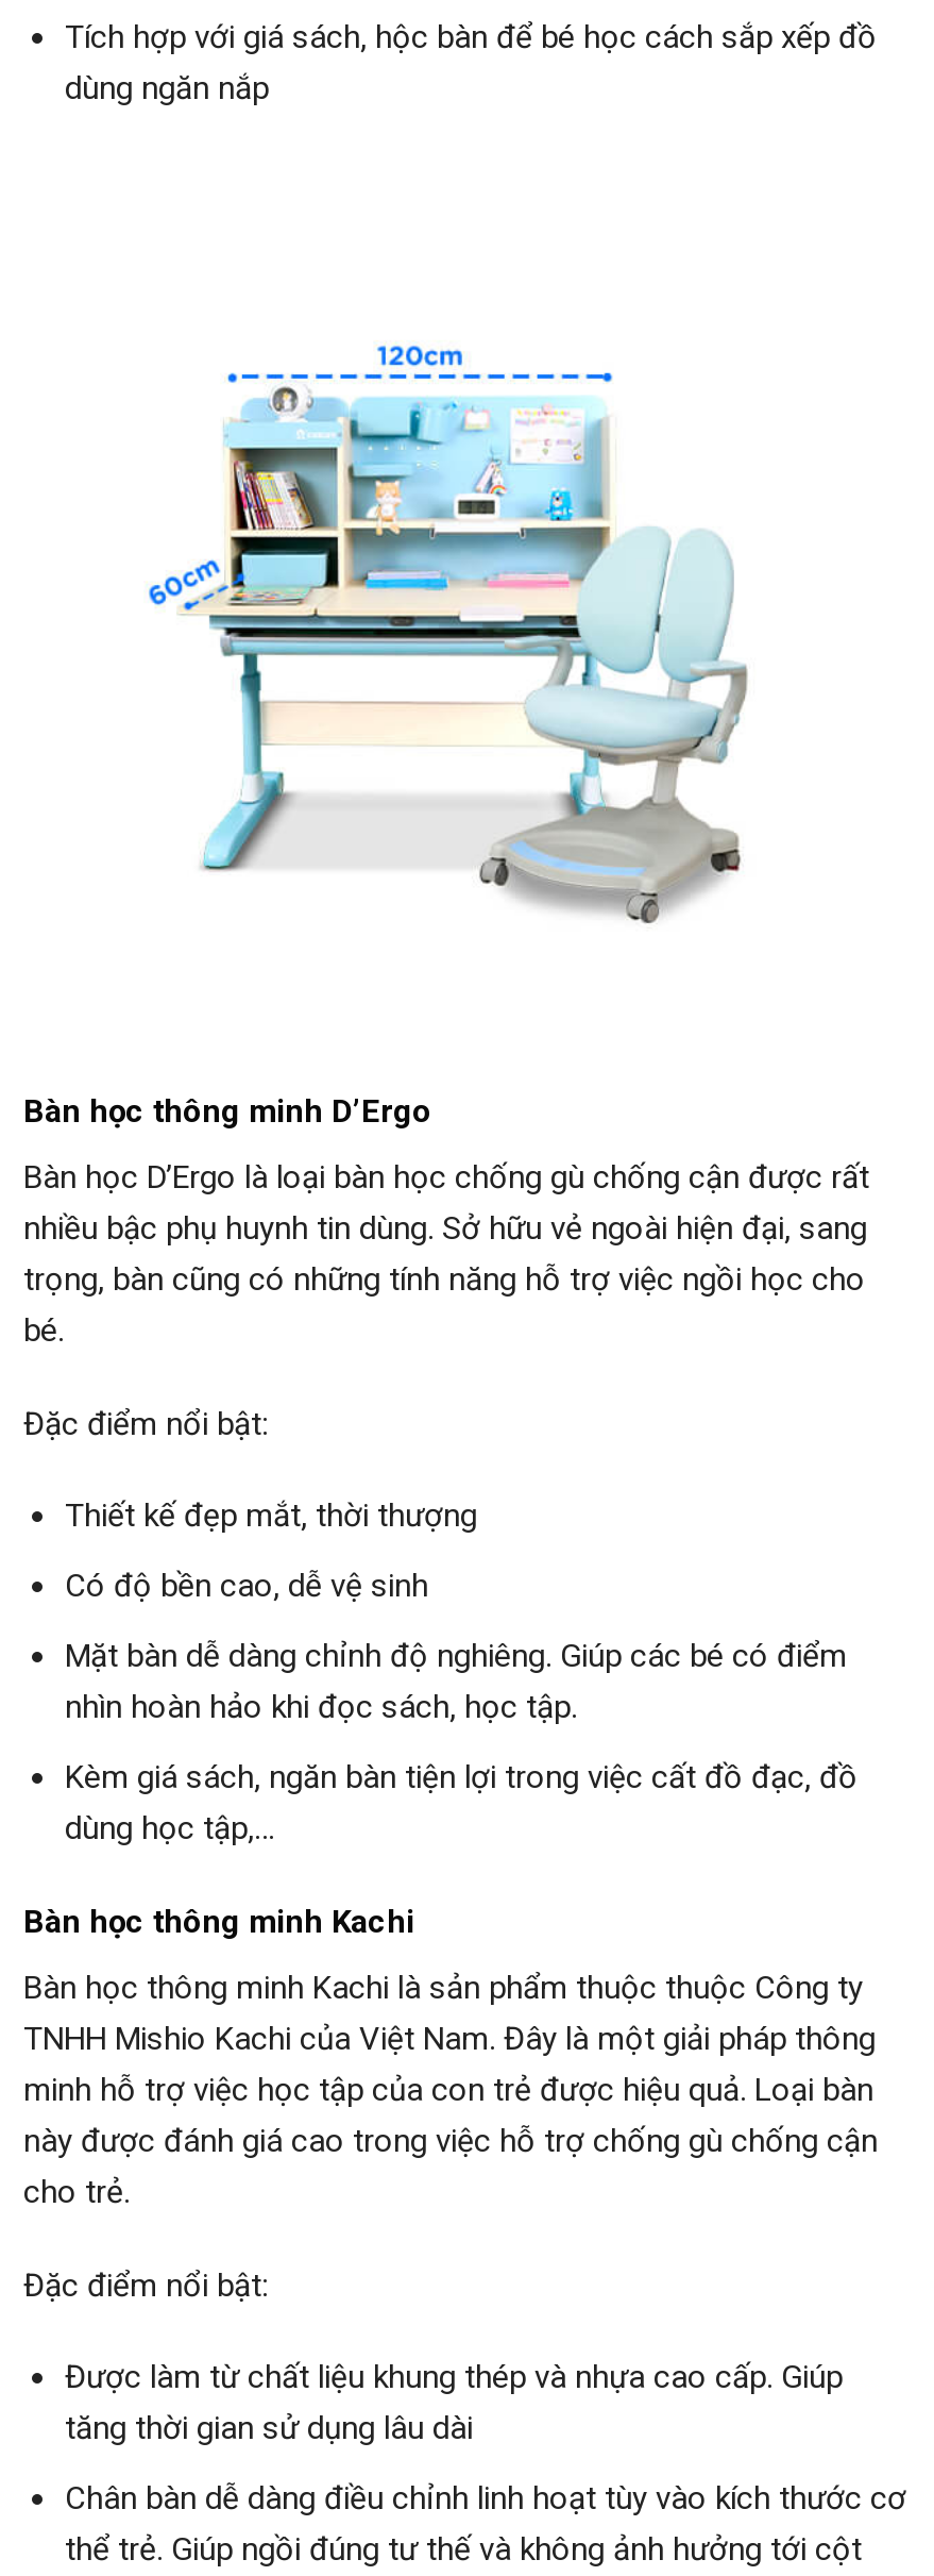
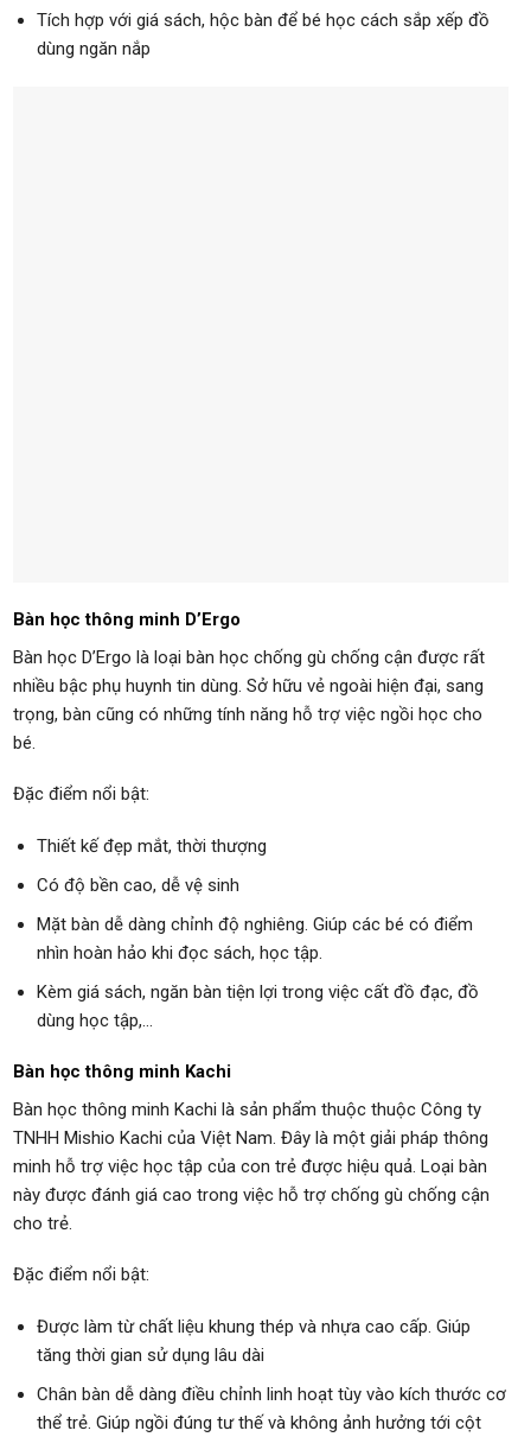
- [image]
